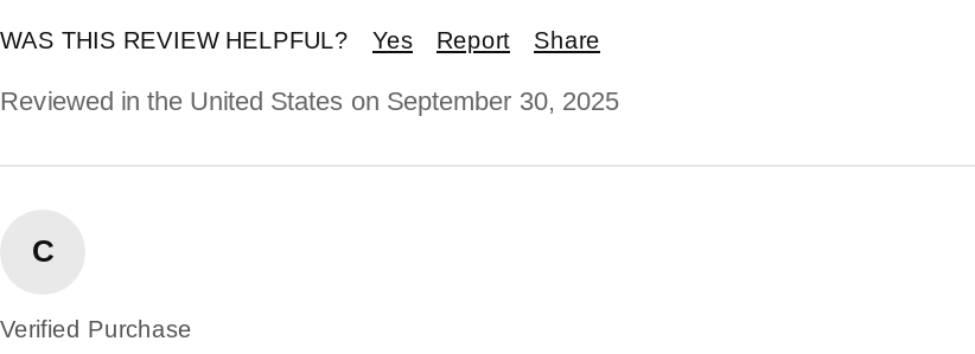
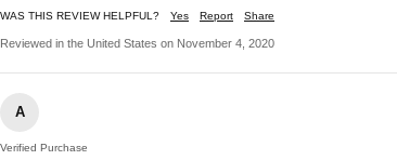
- Reviewed in the United States on September 30, 2025
+ Reviewed in the United States on November 4, 2020

- C
+ A
